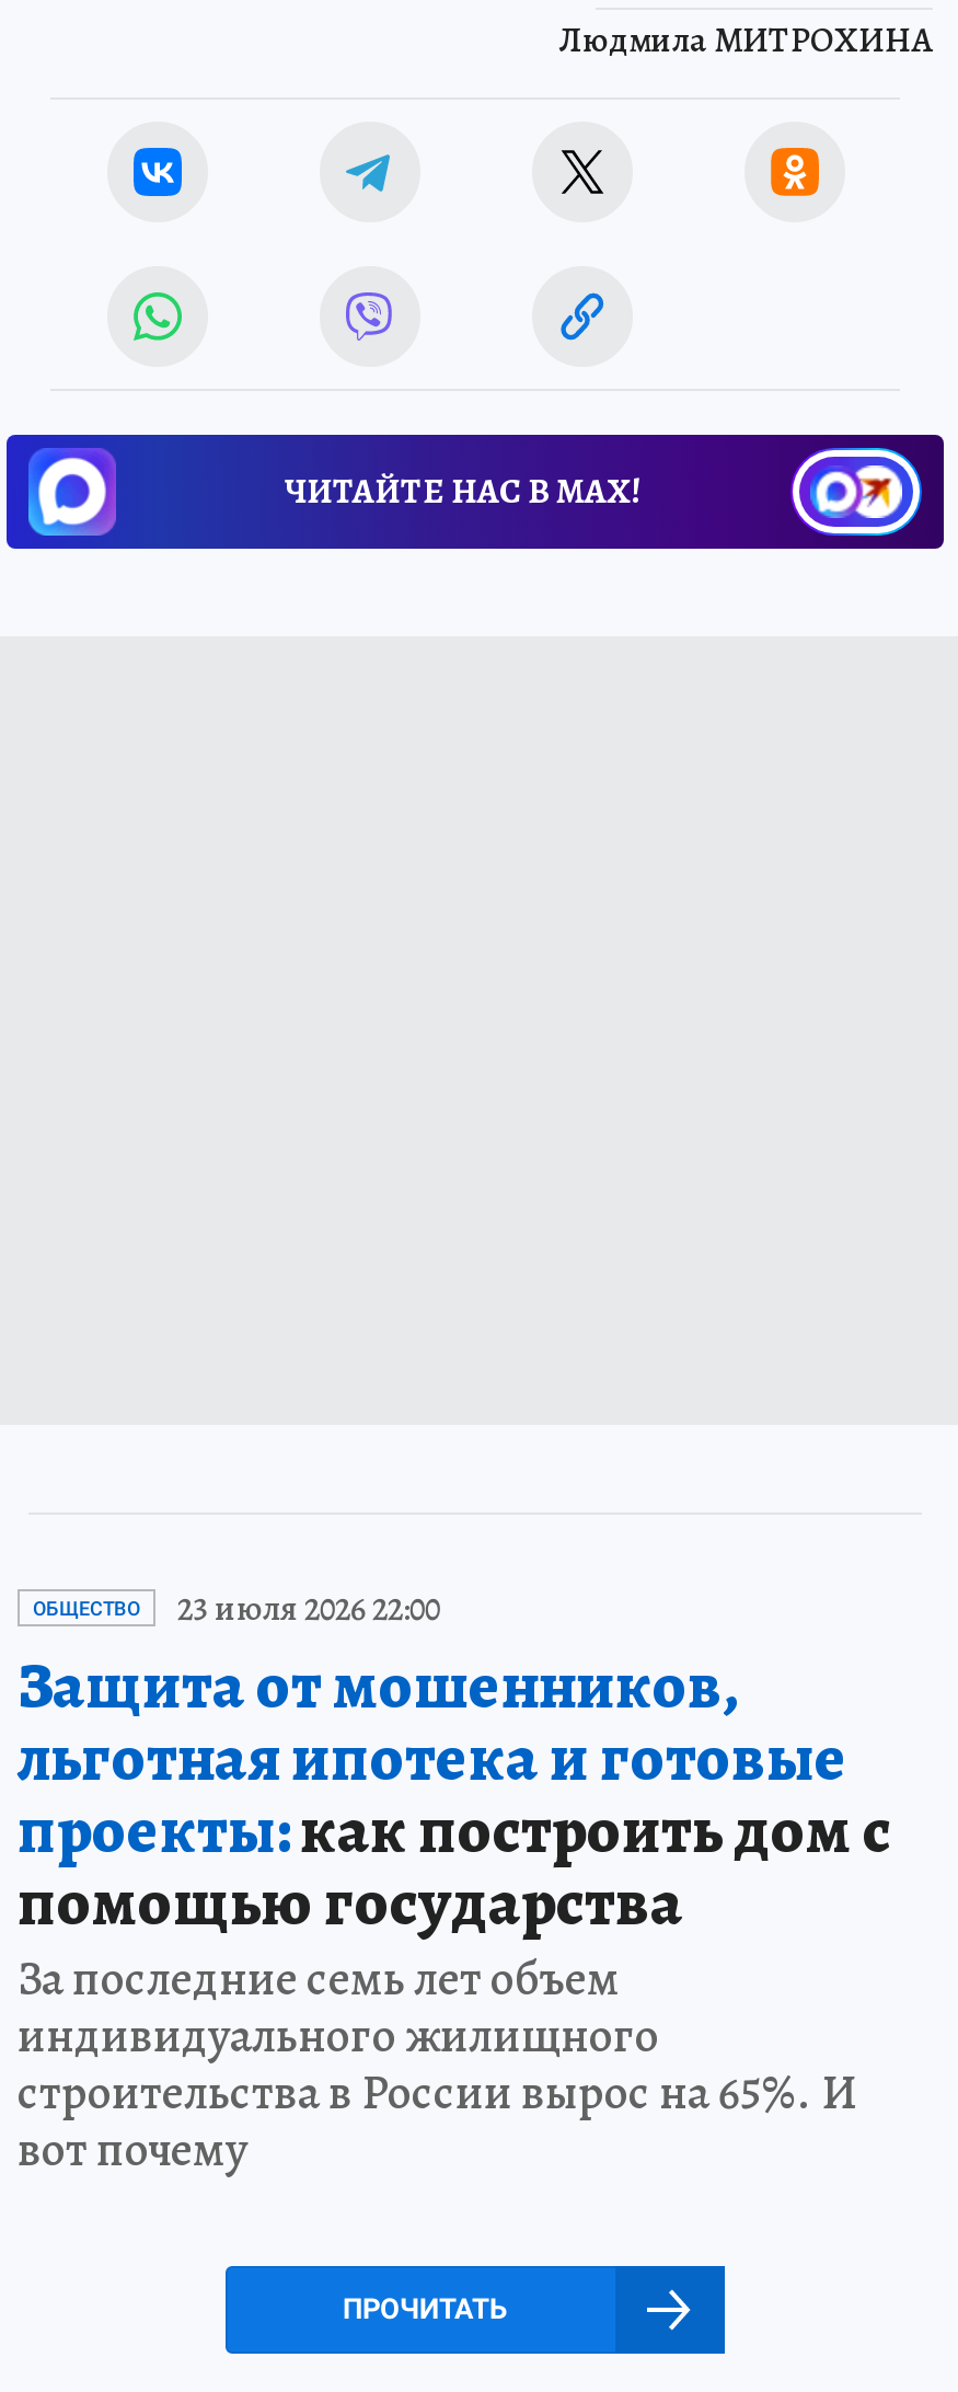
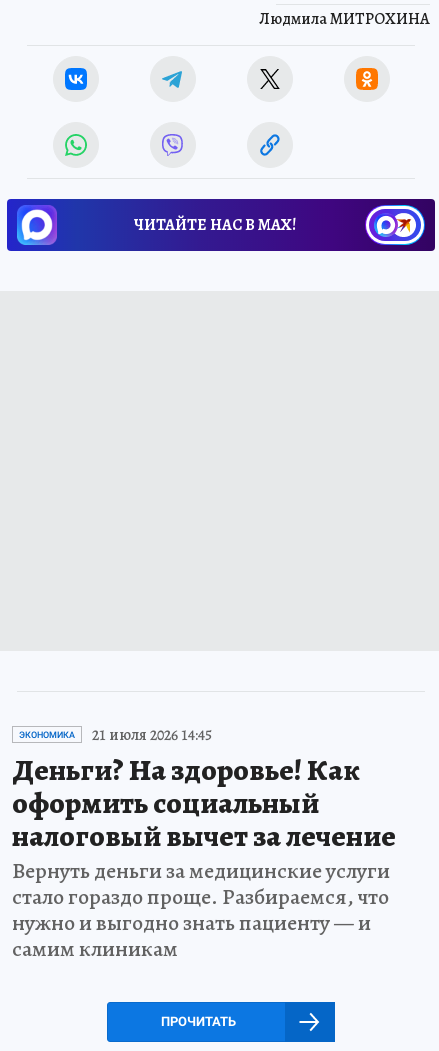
- ОБЩЕСТВО
- 23 июля 2026 22:00
- Защита от мошенников,
- льготная ипотека и готовые
- проекты:как построить дом с
- помощью государства
- За последние семь лет объем
- индивидуального жилищного
- строительства в России вырос на 65%. И
- вот почему
+ ЭКОНОМИКА
+ 21 июля 2026 14:45
+ Деньги? На здоровье! Как
+ оформить социальный
+ налоговый вычет за лечение
+ Вернуть деньги за медицинские услуги
+ стало гораздо проще. Разбираемся, что
+ нужно и выгодно знать пациенту — и
+ самим клиникам
